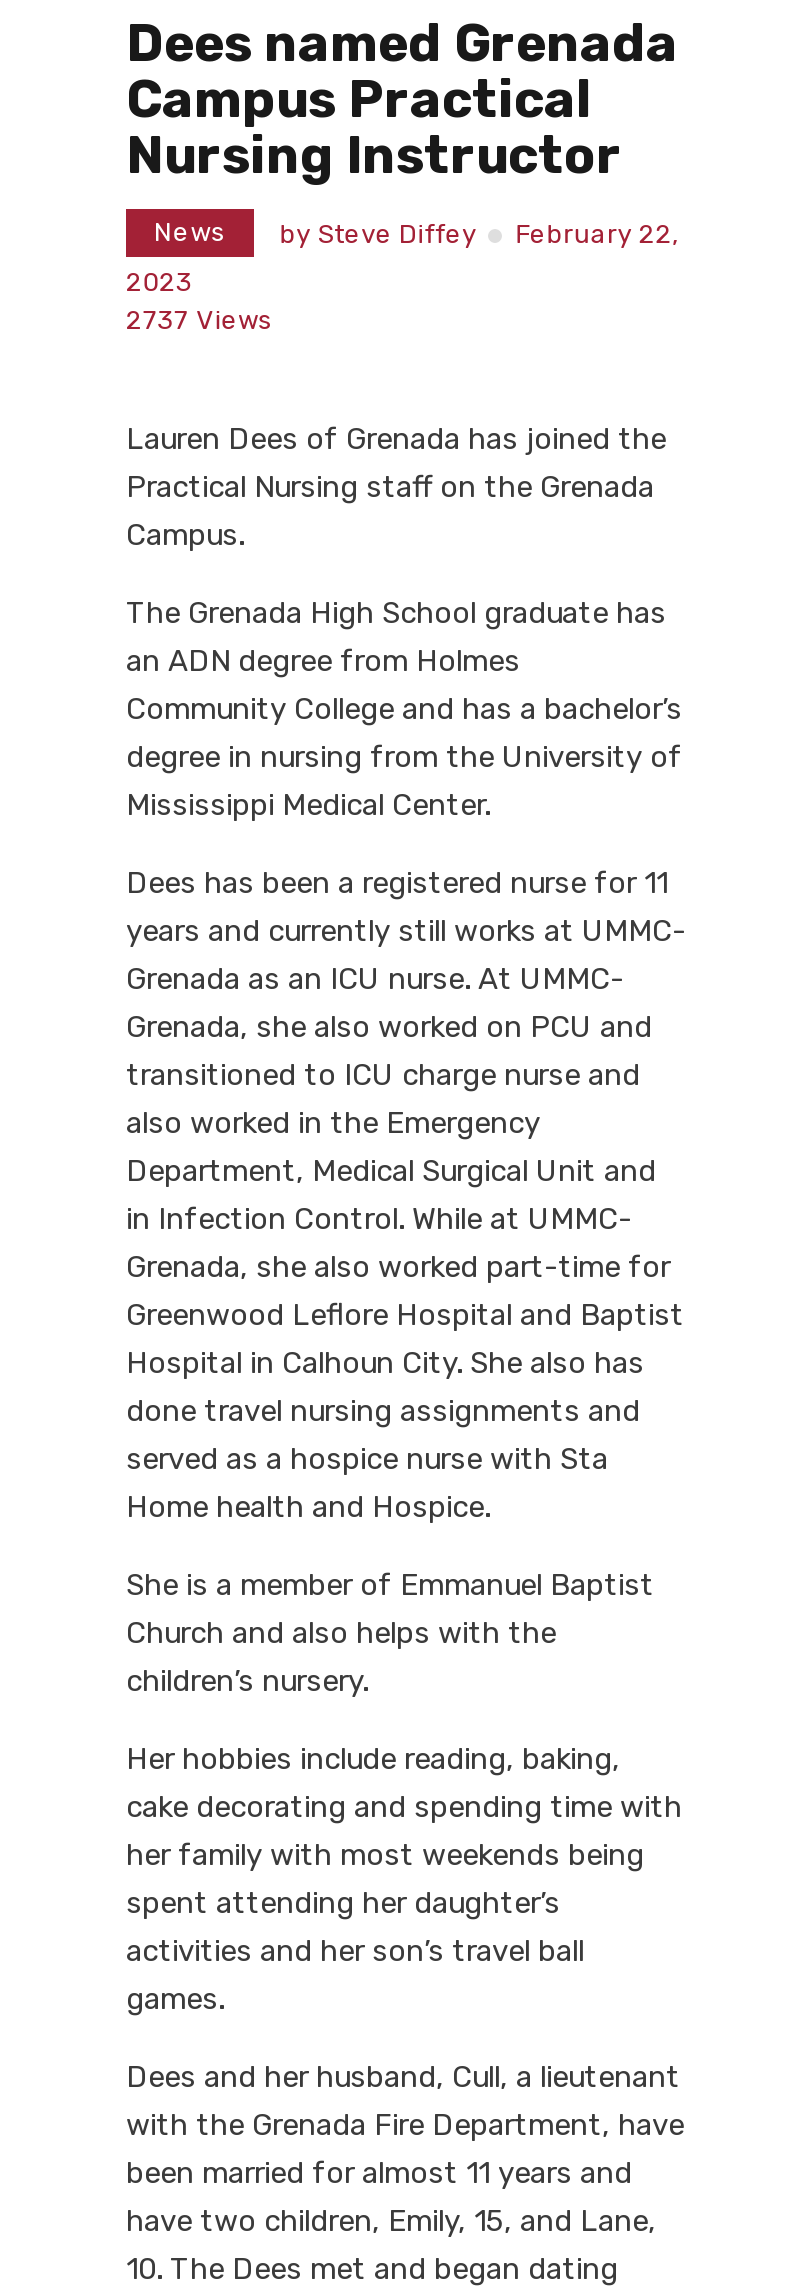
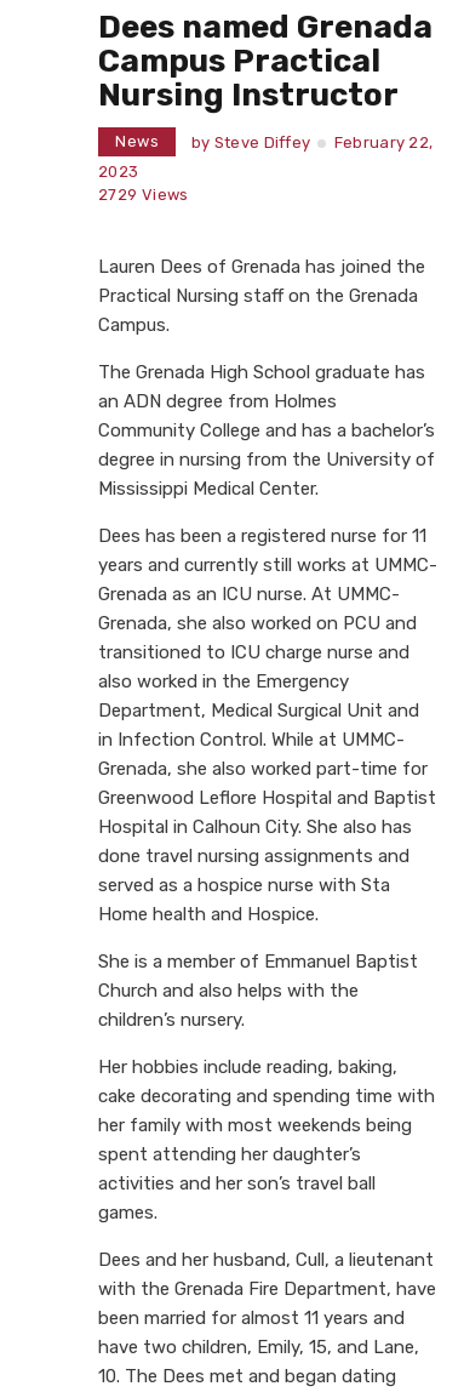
- 2737 Views
+ 2729 Views
